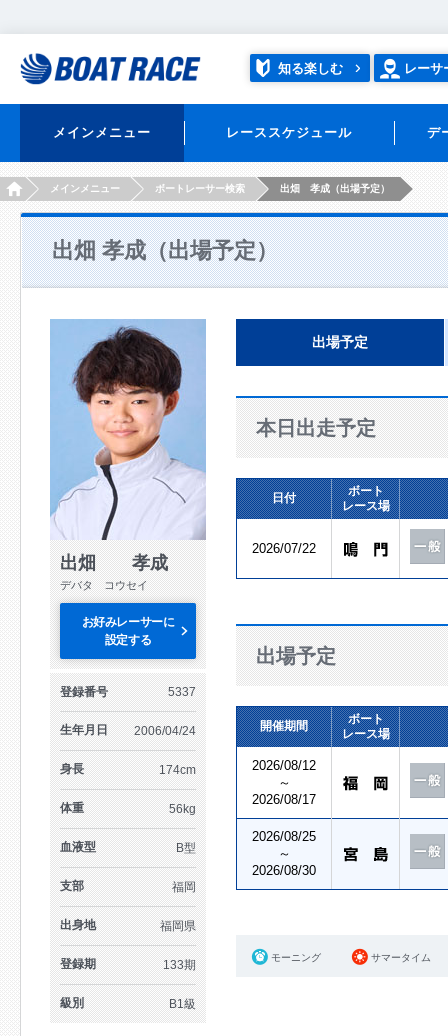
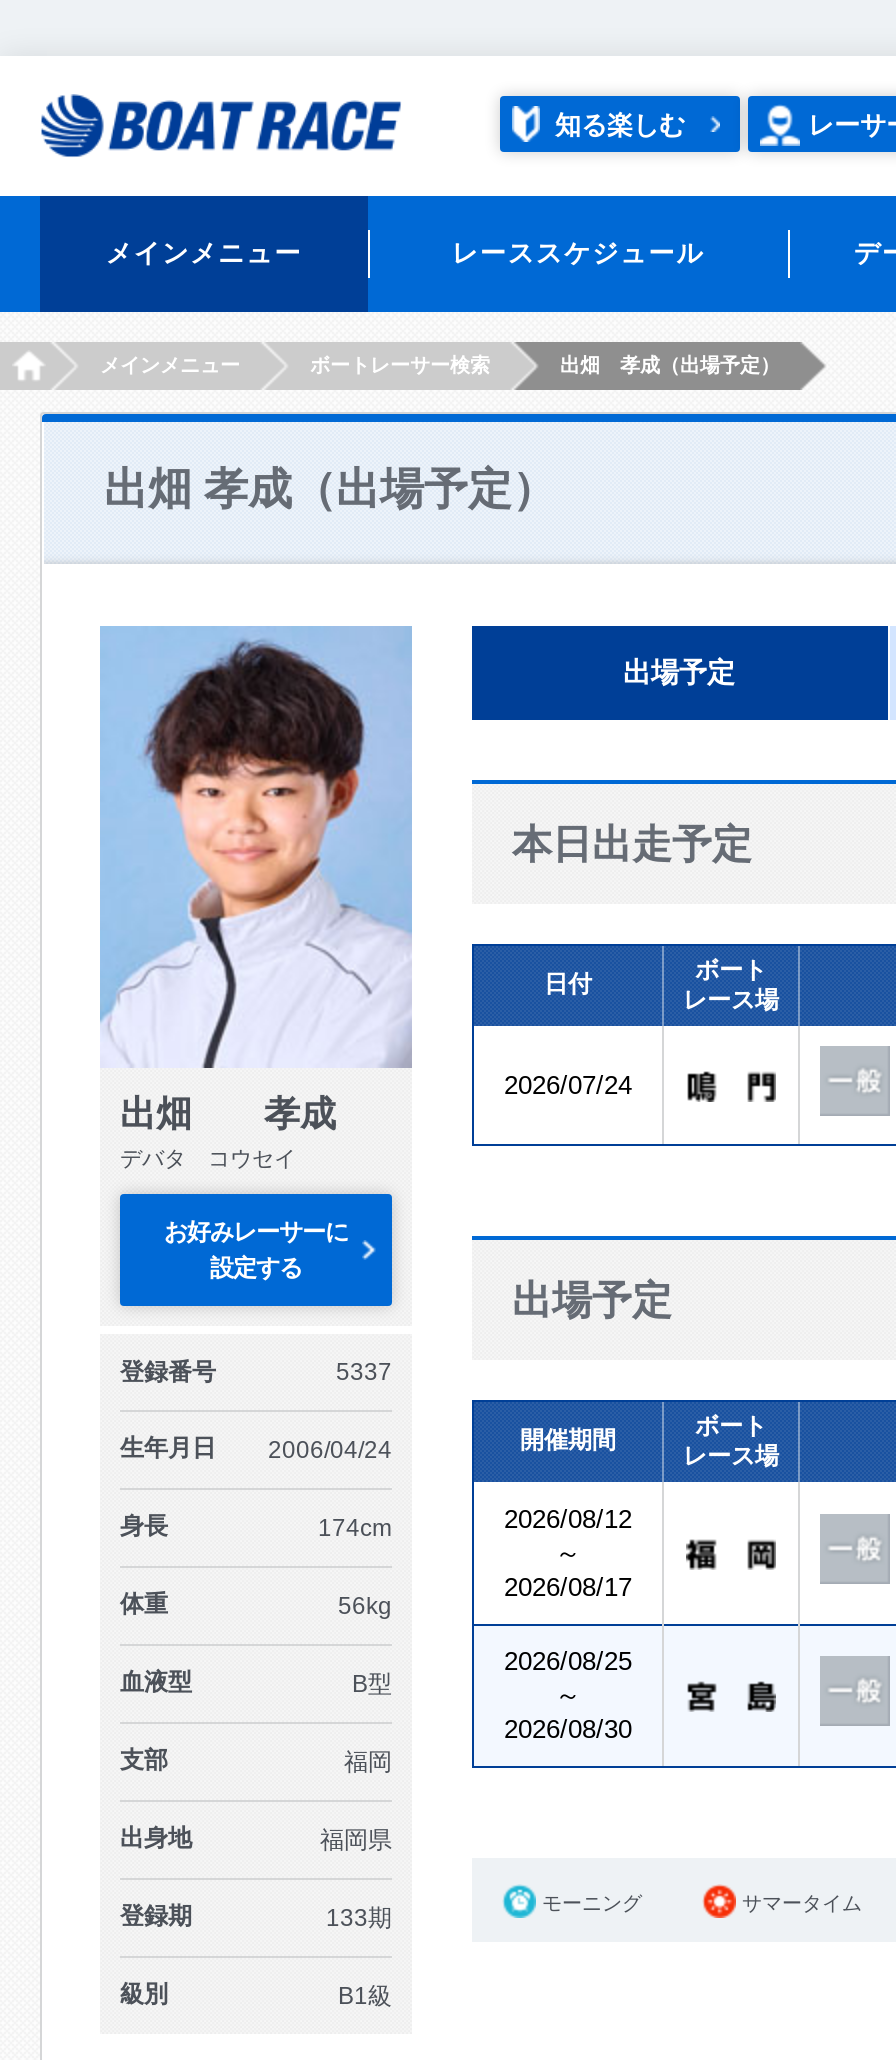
- 2026/07/22
+ 2026/07/24
